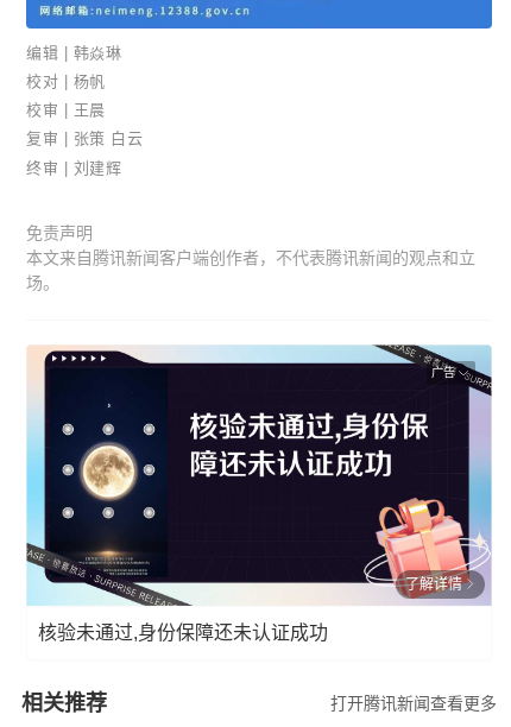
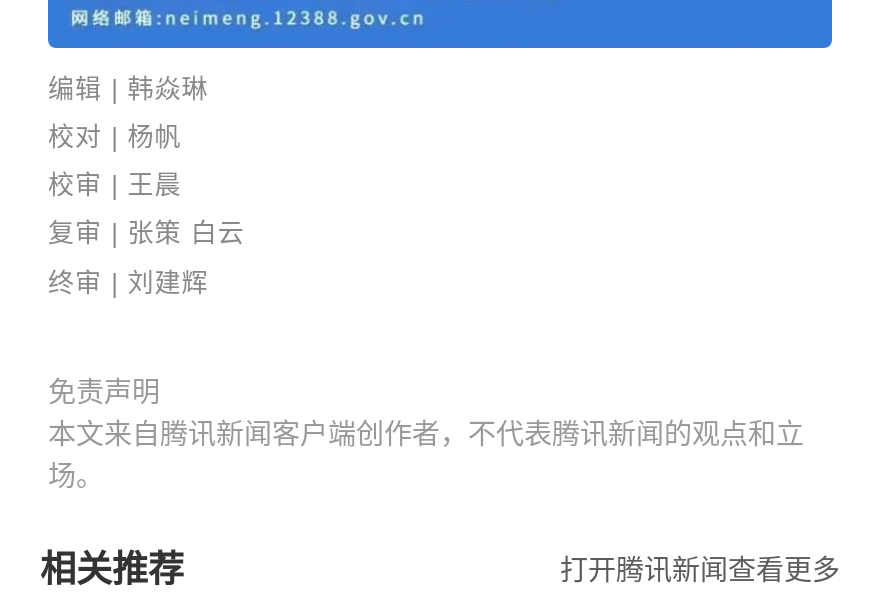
- [image]
- 广告

- 了解详情
- 核验未通过,身份保障还未认证成功
